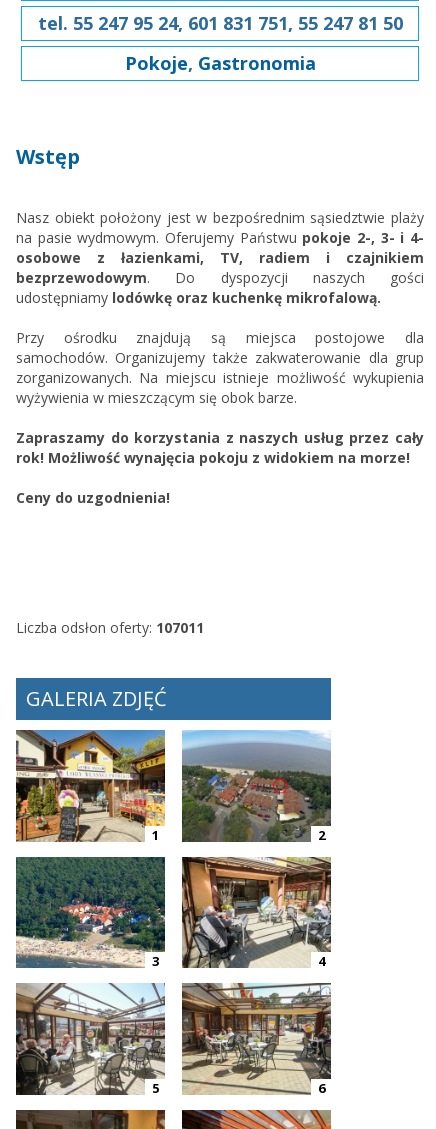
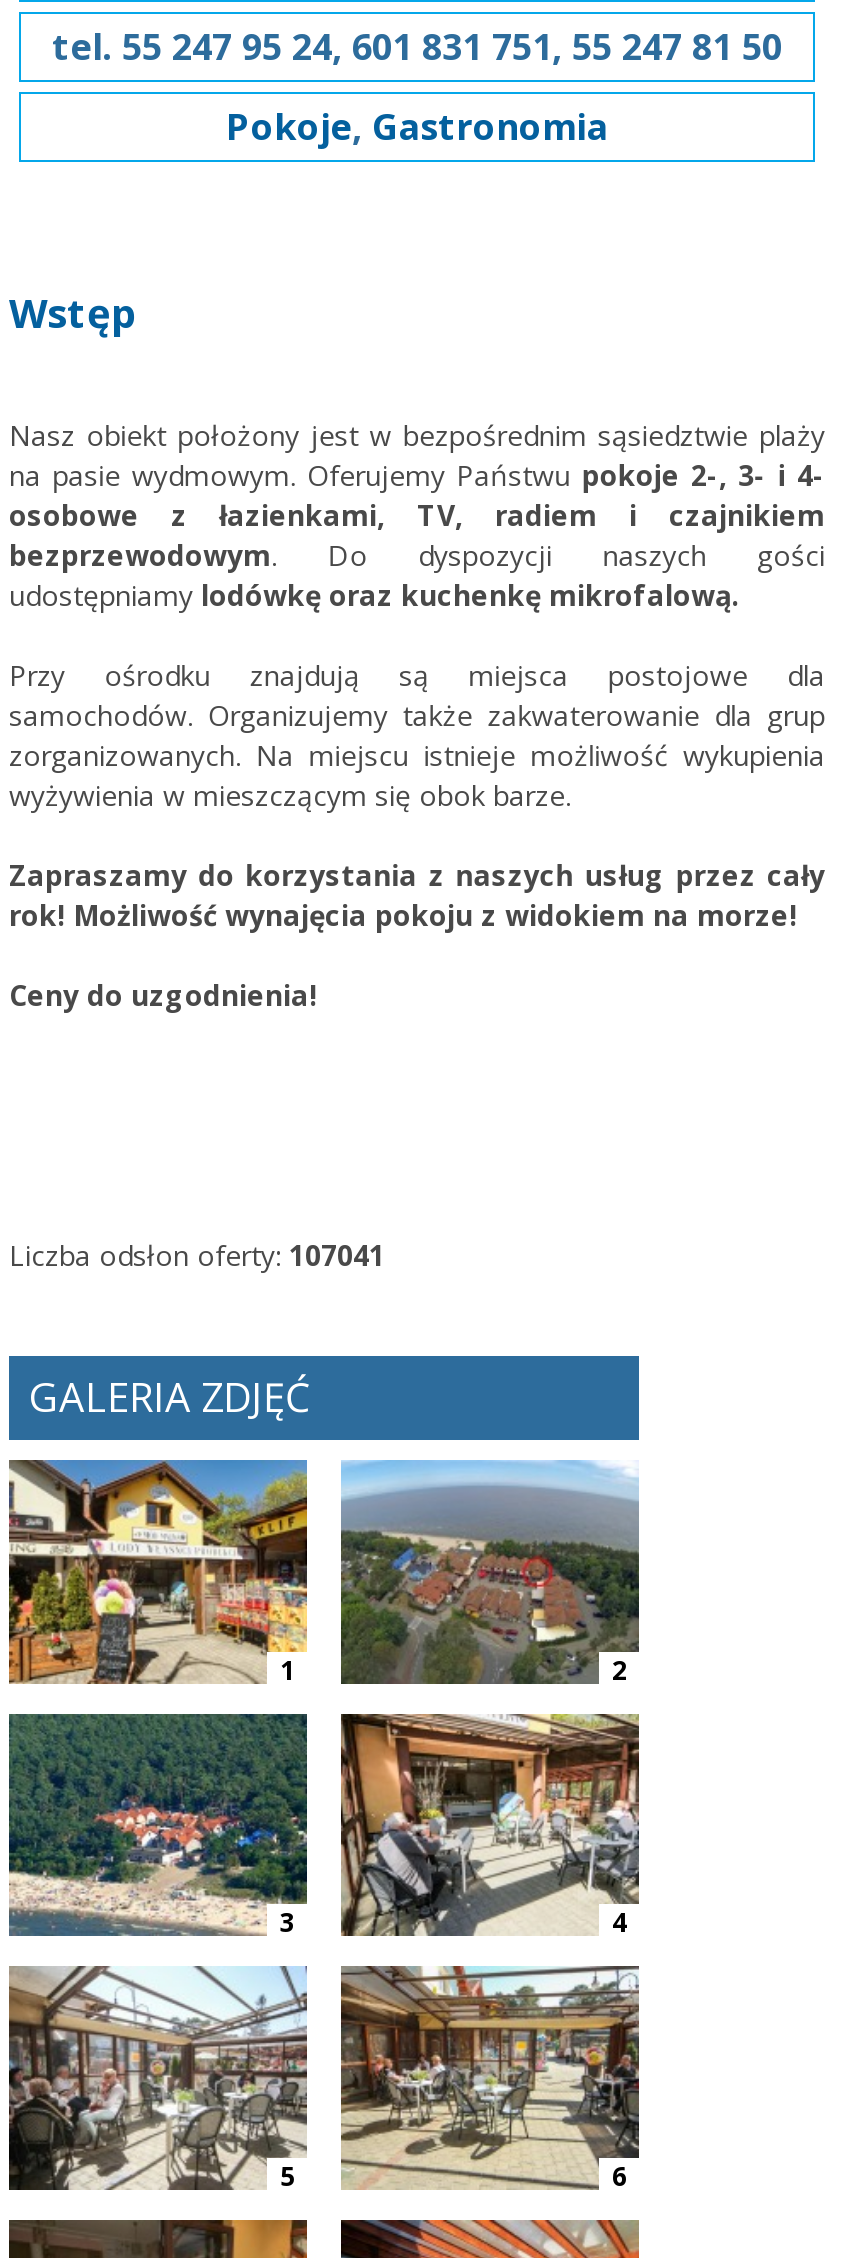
- Liczba odsłon oferty: 107011
+ Liczba odsłon oferty: 107041
